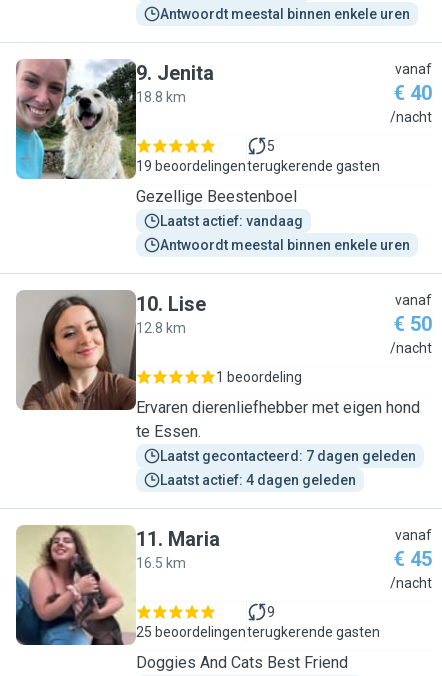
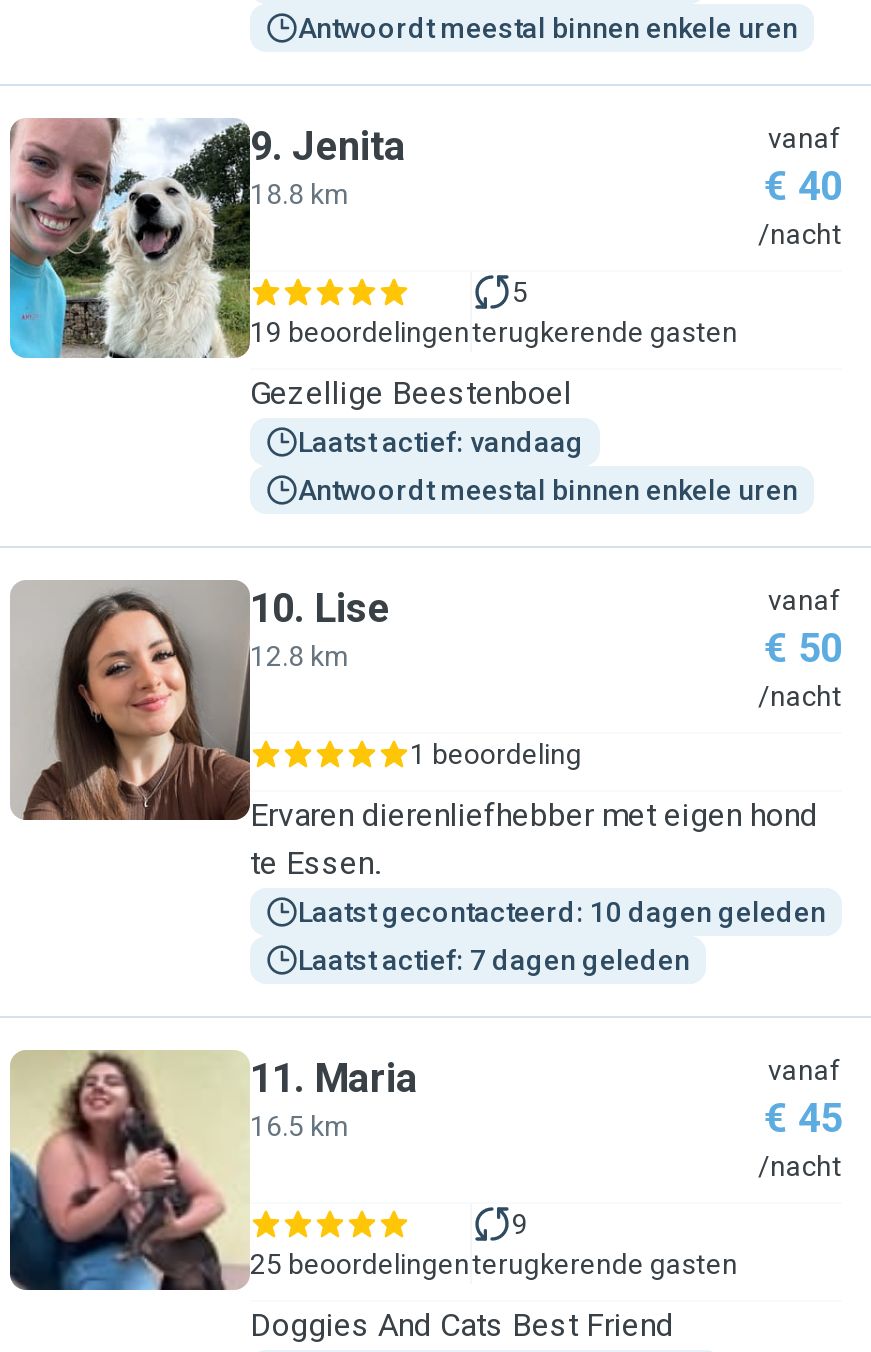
- Laatst gecontacteerd: 7 dagen geleden
+ Laatst gecontacteerd: 10 dagen geleden

- Laatst actief: 4 dagen geleden
+ Laatst actief: 7 dagen geleden
